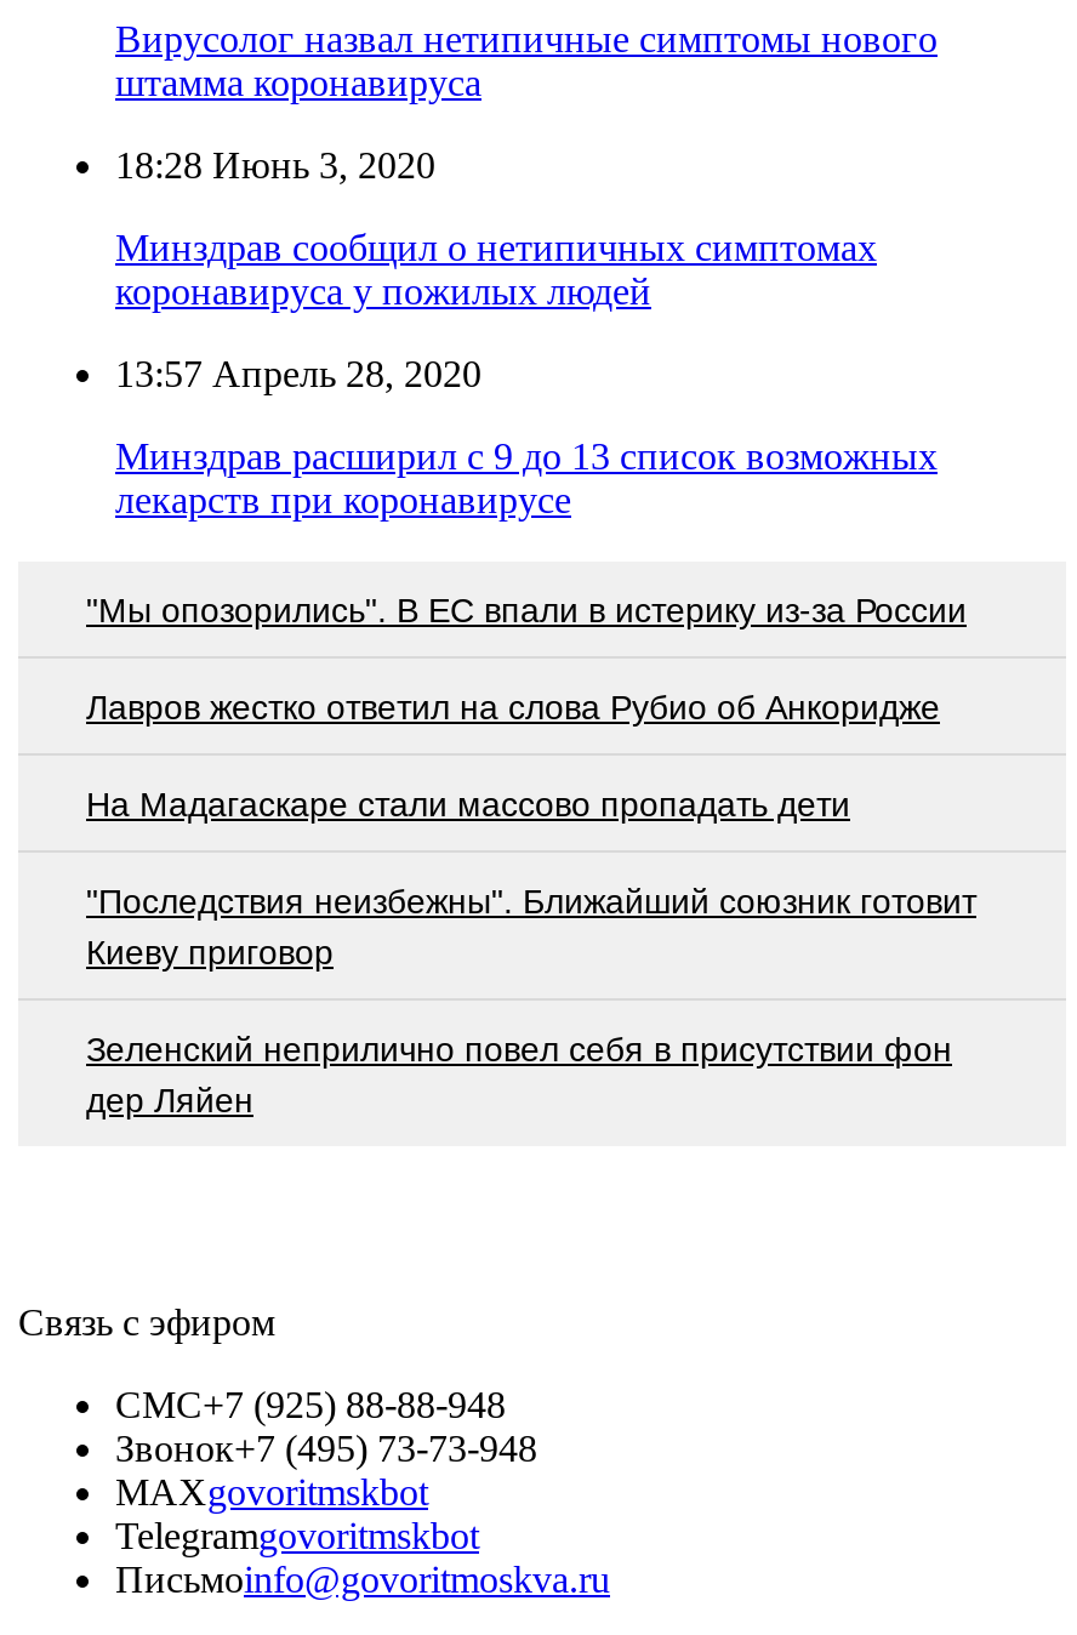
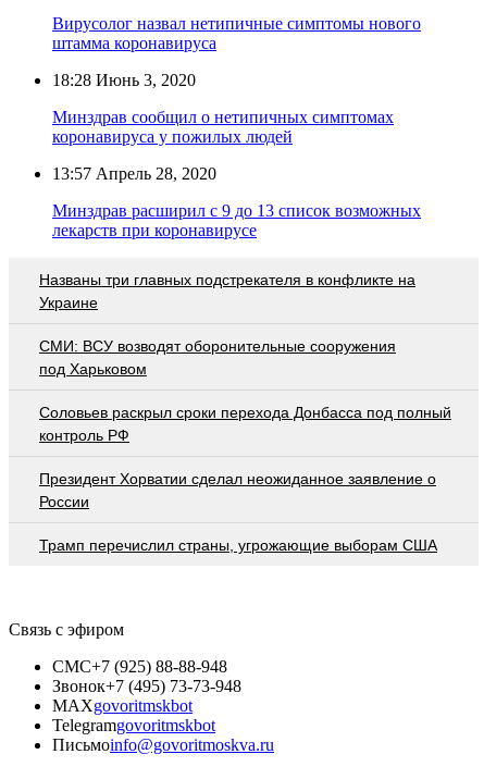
- "Мы опозорились". В ЕС впали в истерику из-за России
+ Названы три главных подстрекателя в конфликте на
+ Украине

- Лавров жестко ответил на слова Рубио об Анкоридже
+ СМИ: ВСУ возводят оборонительные сооружения
+ под Харьковом

- На Мадагаскаре стали массово пропадать дети
+ Соловьев раскрыл сроки перехода Донбасса под полный
+ контроль РФ

- "Последствия неизбежны". Ближайший союзник готовит
- Киеву приговор
+ Президент Хорватии сделал неожиданное заявление о
+ России

- Зеленский неприлично повел cебя в присутствии фон
- дер Ляйен
+ Трамп перечислил страны, угрожающие выборам США
